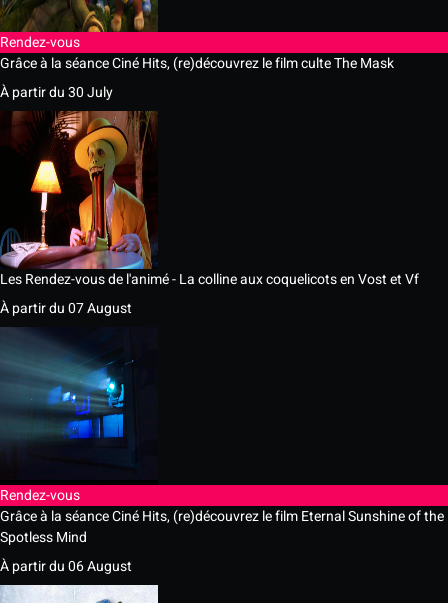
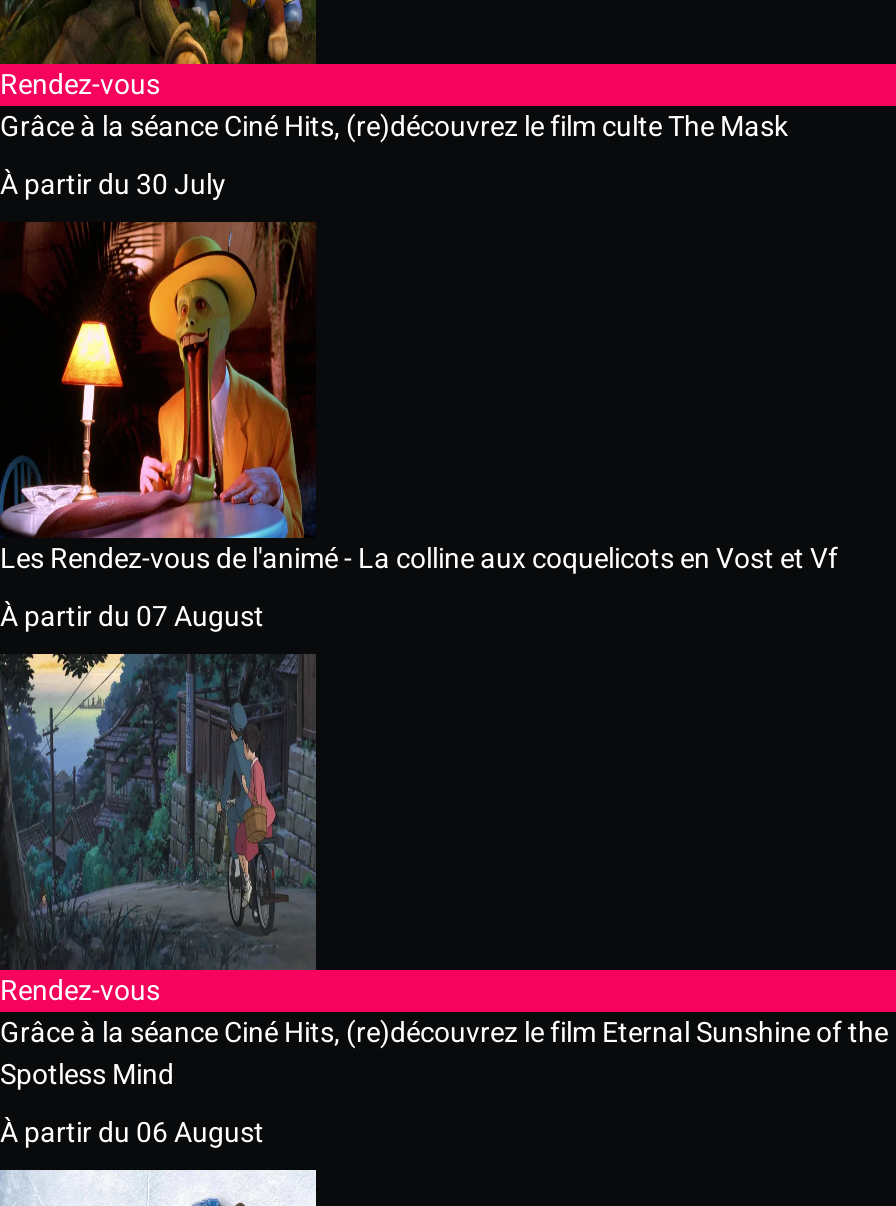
- [image]
+ [image]
